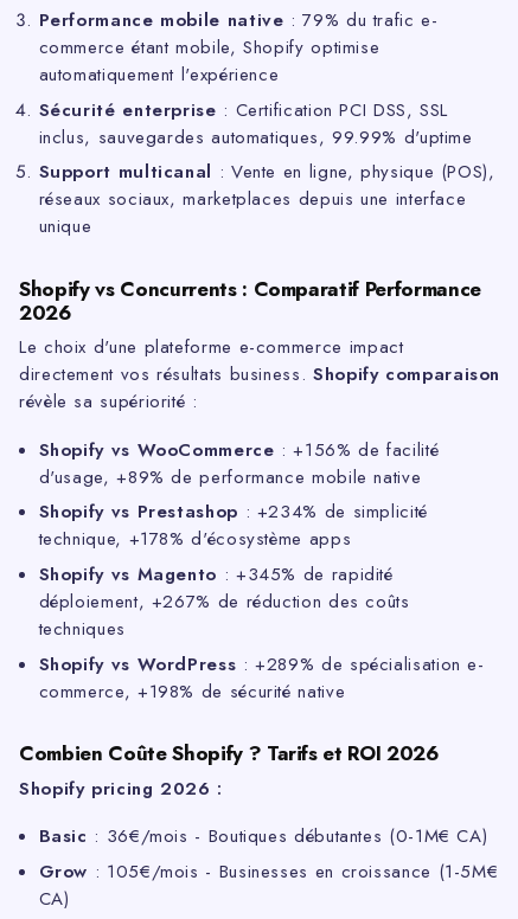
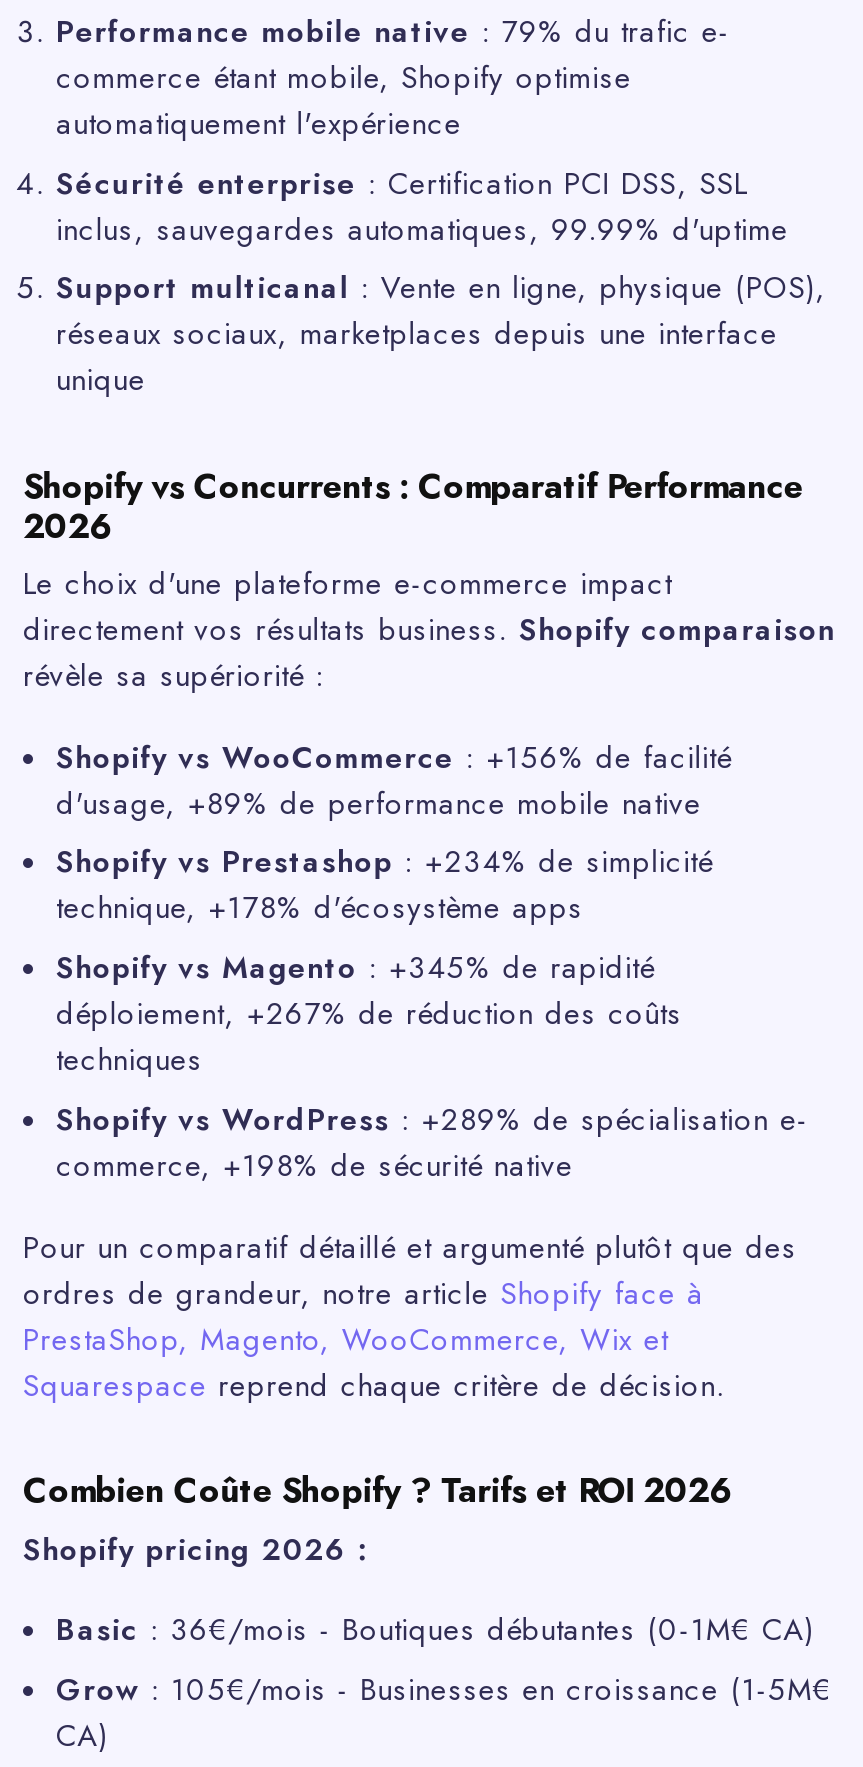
+ Pour un comparatif détaillé et argumenté plutôt que des
+ ordres de grandeur, notre article Shopify face à
+ PrestaShop, Magento, WooCommerce, Wix et
+ Squarespace reprend chaque critère de décision.
